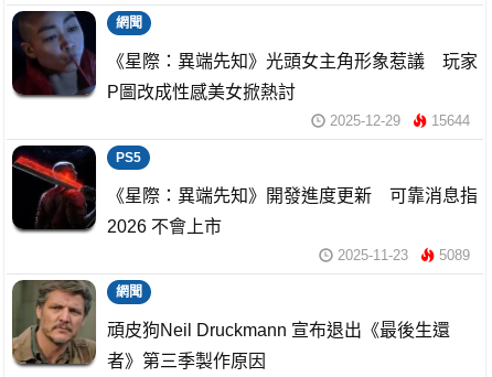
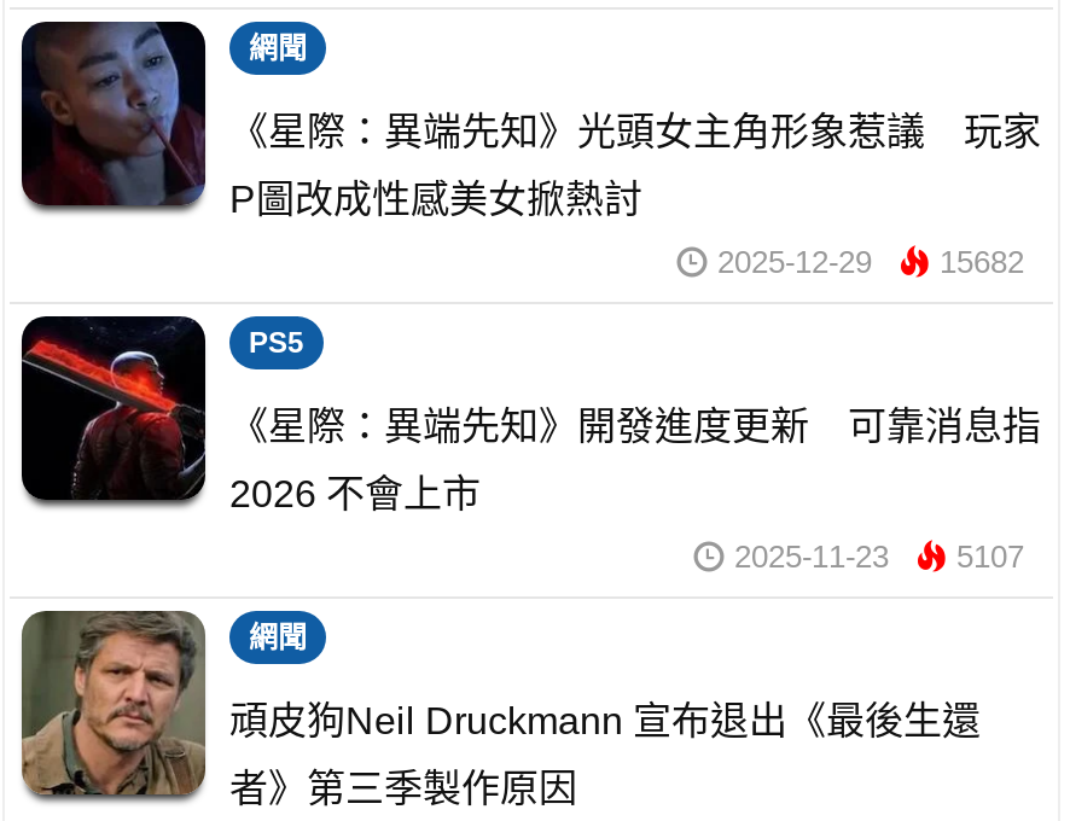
- 2025-12-29 15644
+ 2025-12-29 15682

- 2025-11-23 5089
+ 2025-11-23 5107
